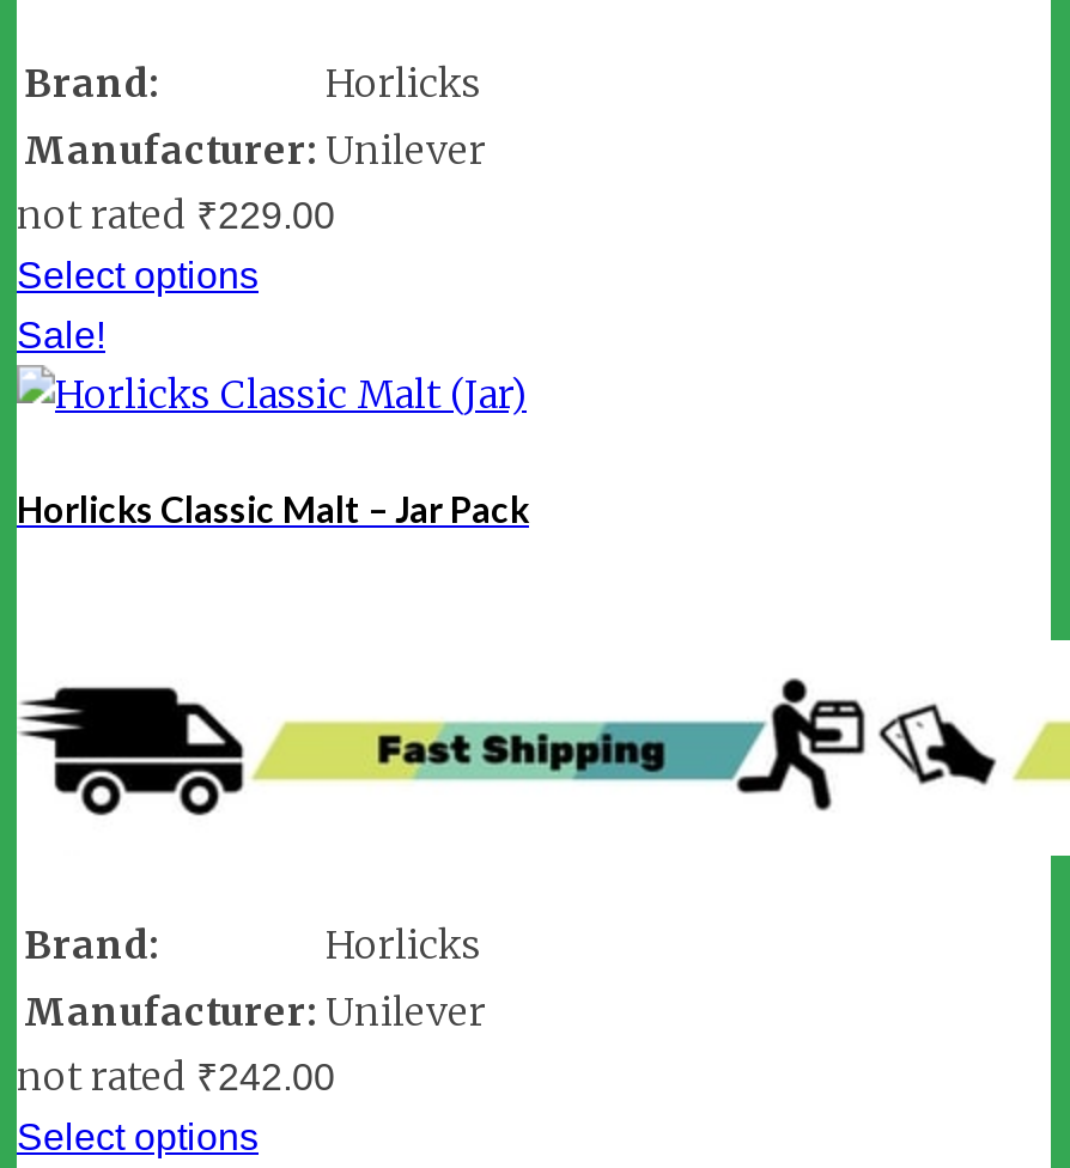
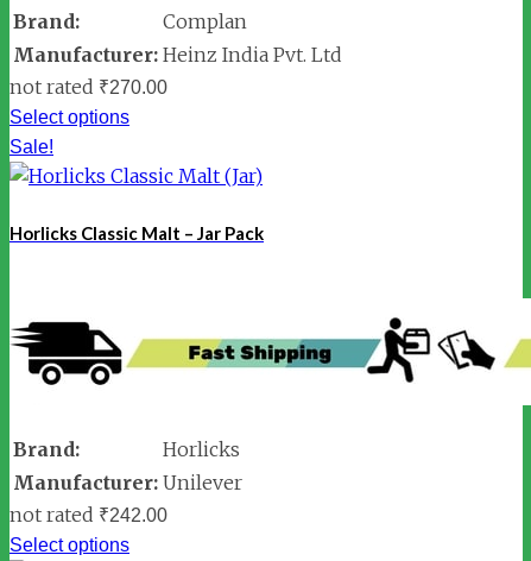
- Horlicks
- Manufacturer: Unilever
- not rated ₹229.00
+ Complan
+ Manufacturer: Heinz India Pvt. Ltd
+ not rated ₹270.00
